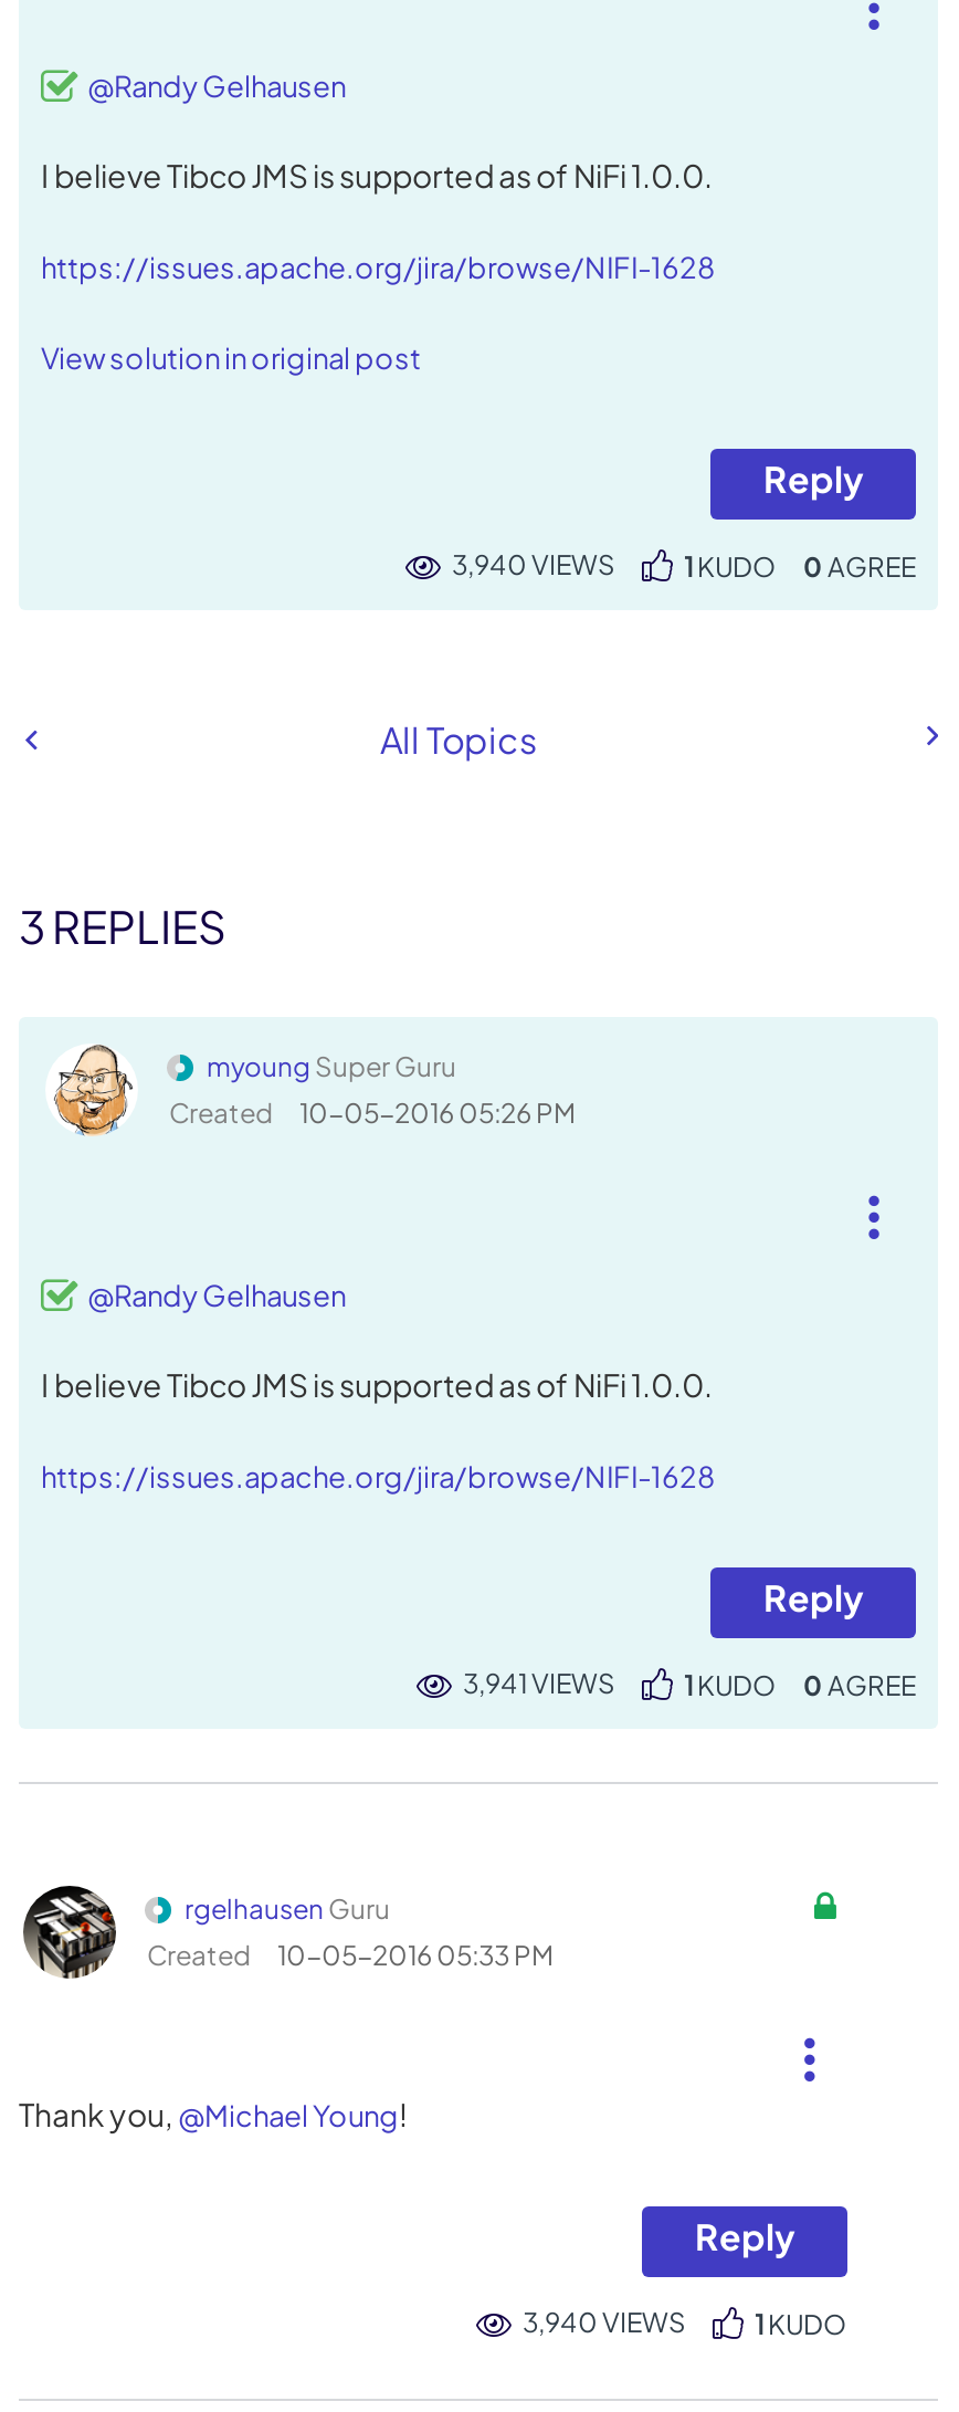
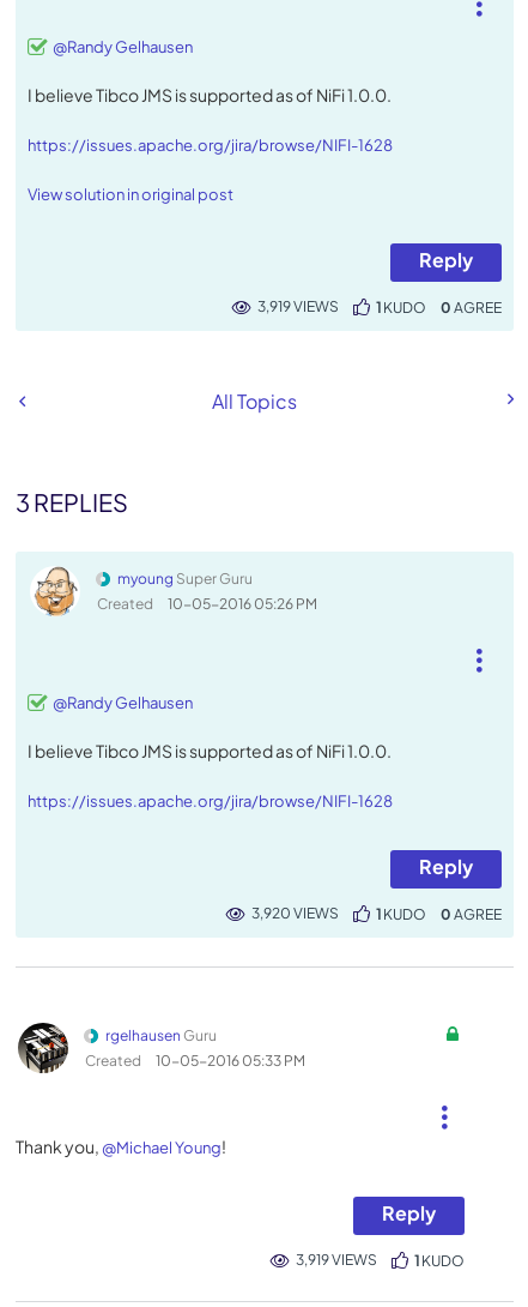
- 3,940 VIEWS
+ 3,919 VIEWS

- 3,941 VIEWS
+ 3,920 VIEWS

- 3,940 VIEWS
+ 3,919 VIEWS
